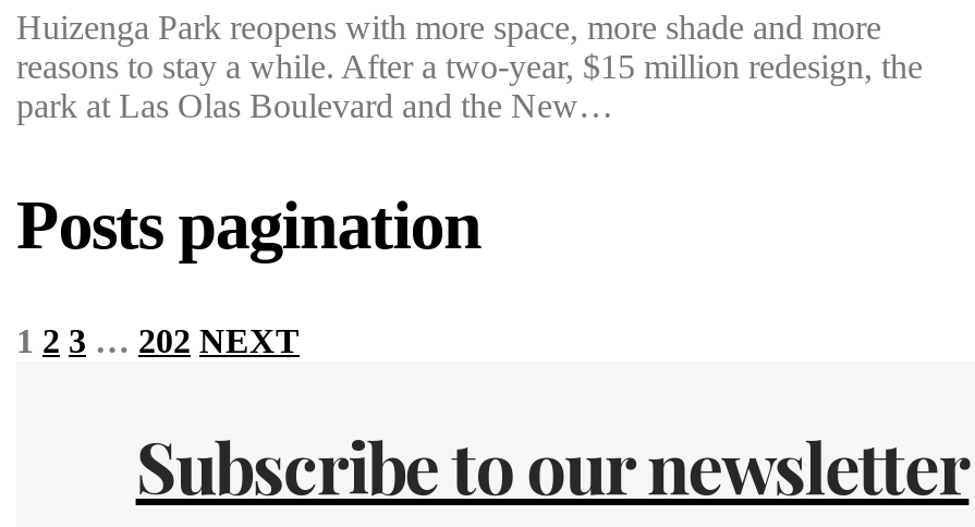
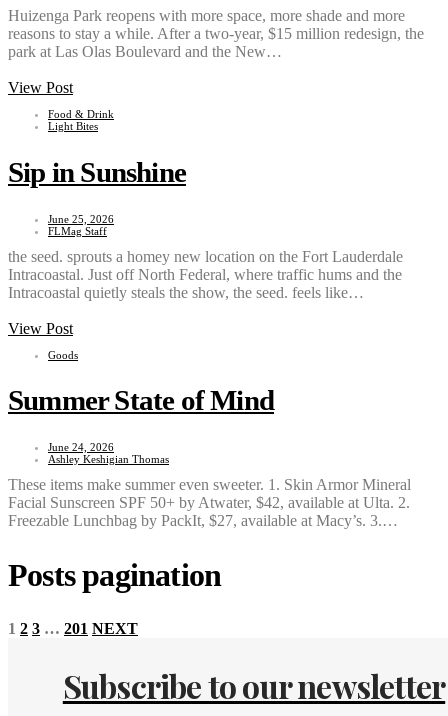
+ View Post
+ Food & Drink
+ Light Bites
+ Sip in Sunshine
+ June 25, 2026
+ FLMag Staff
+ the seed. sprouts a homey new location on the Fort Lauderdale
+ Intracoastal. Just off North Federal, where traffic hums and the
+ Intracoastal quietly steals the show, the seed. feels like…
+ View Post
+ Goods
+ Summer State of Mind
+ June 24, 2026
+ Ashley Keshigian Thomas
+ These items make summer even sweeter. 1. Skin Armor Mineral
+ Facial Sunscreen SPF 50+ by Atwater, $42, available at Ulta. 2.
+ Freezable Lunchbag by PackIt, $27, available at Macy’s. 3.…

- 1 2 3 … 202 NEXT
+ 1 2 3 … 201 NEXT
